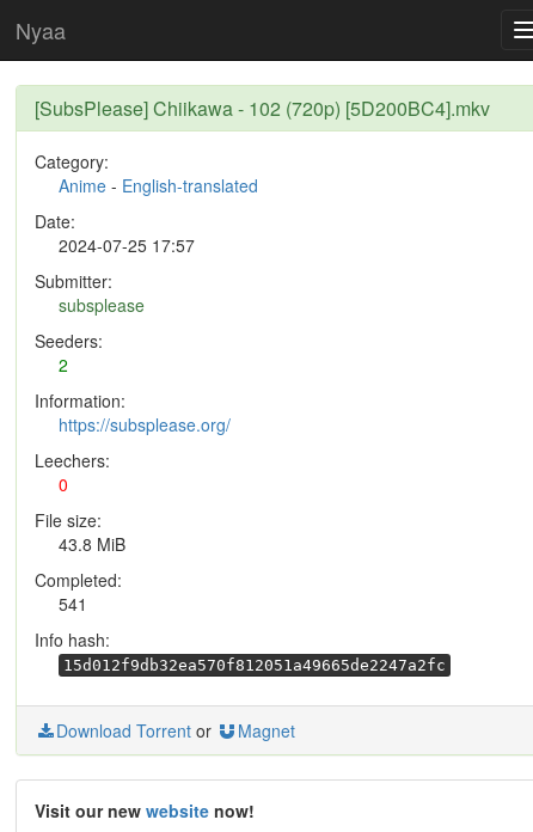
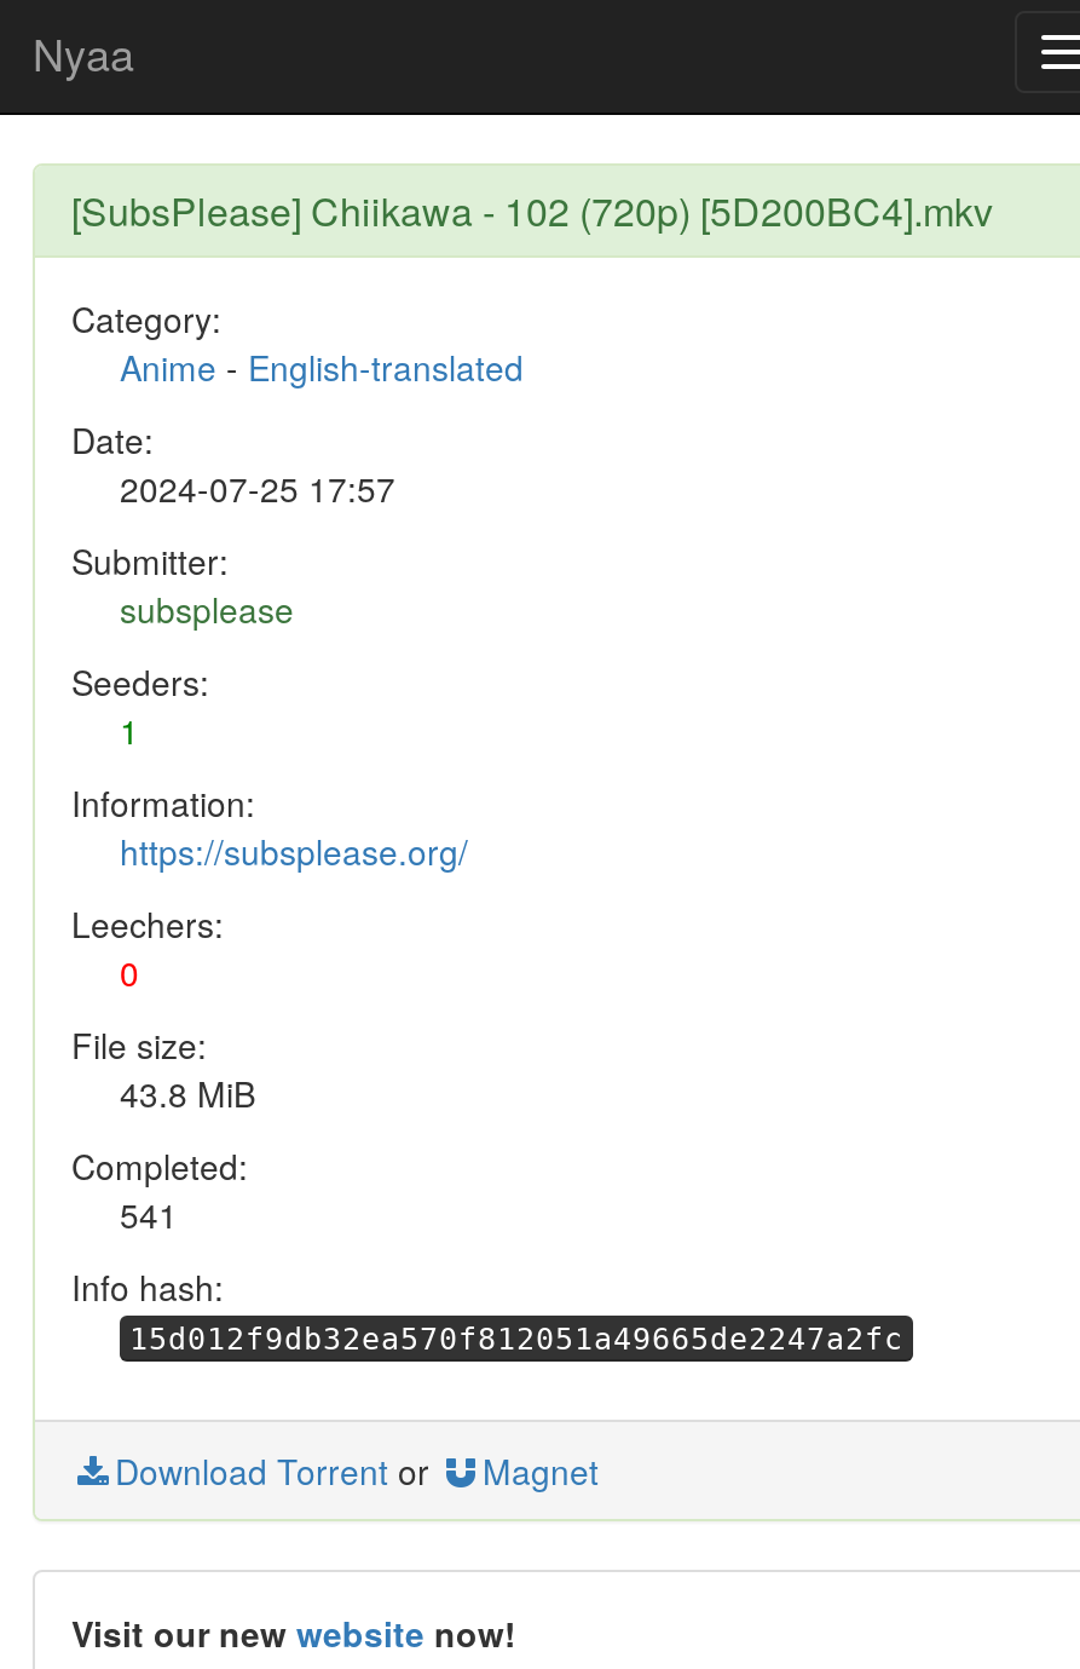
- 2
+ 1
